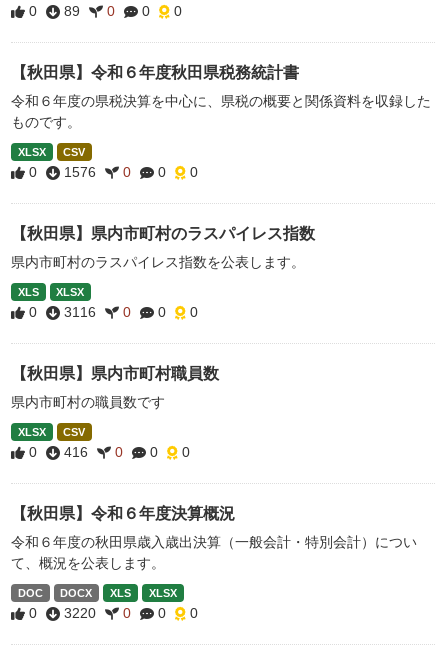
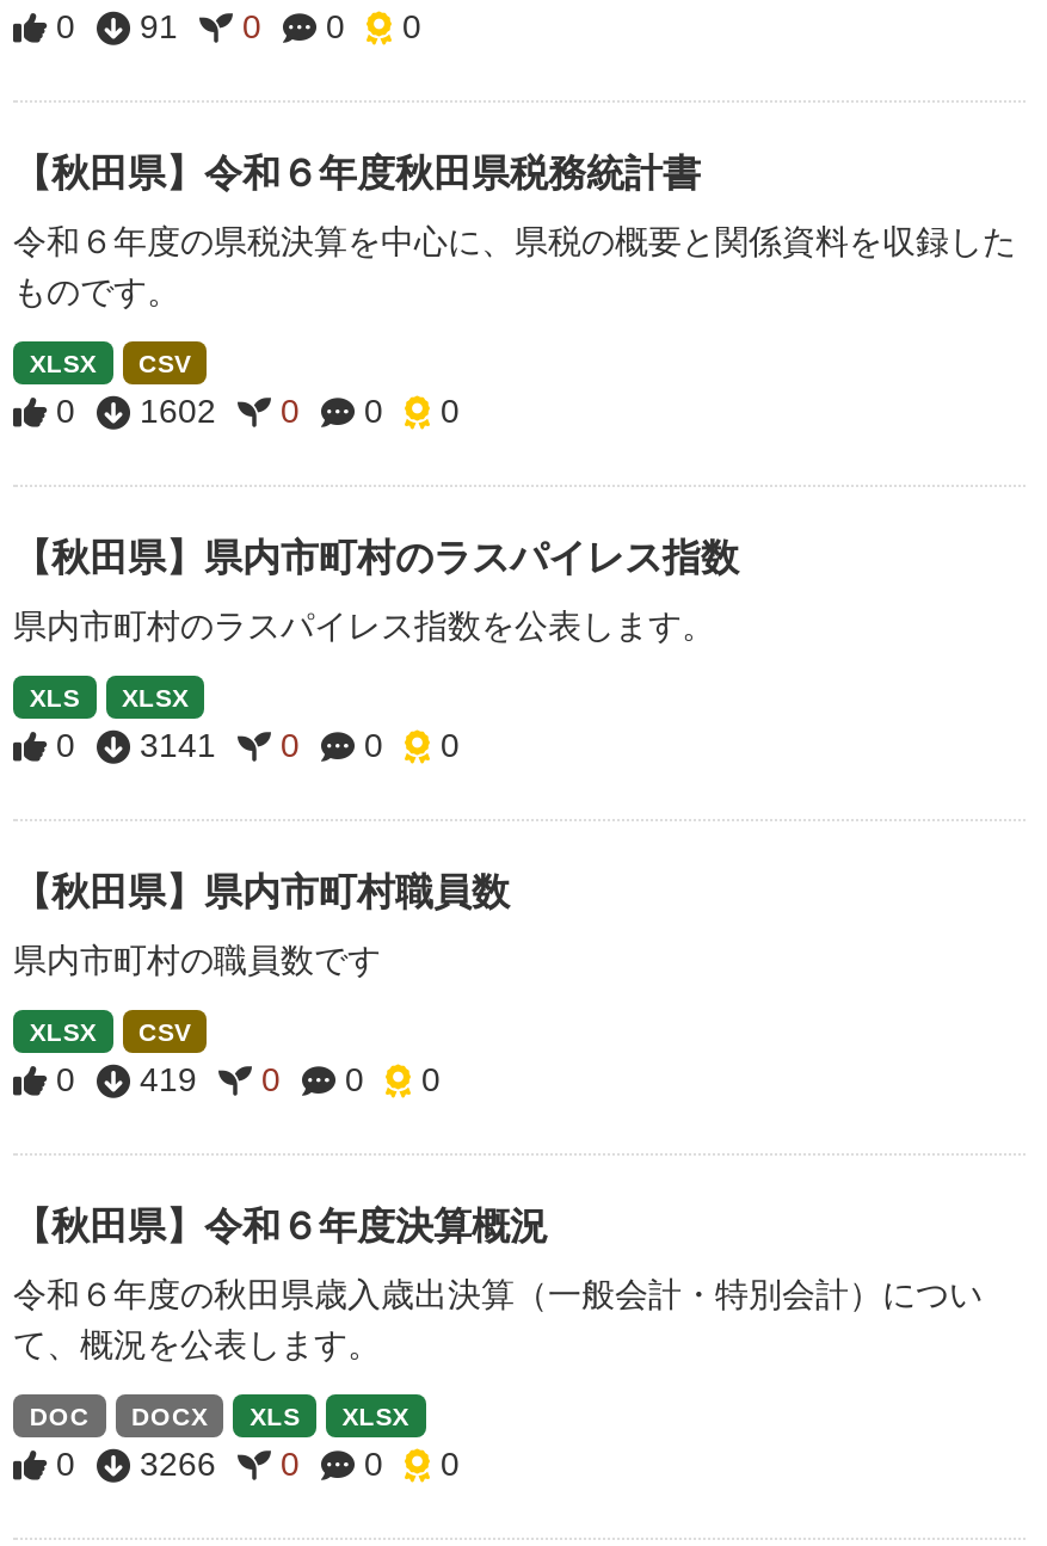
- 0 89 0 0 0
+ 0 91 0 0 0

- 0 1576 0 0 0
+ 0 1602 0 0 0

- 0 3116 0 0 0
+ 0 3141 0 0 0

- 0 416 0 0 0
+ 0 419 0 0 0

- 0 3220 0 0 0
+ 0 3266 0 0 0
